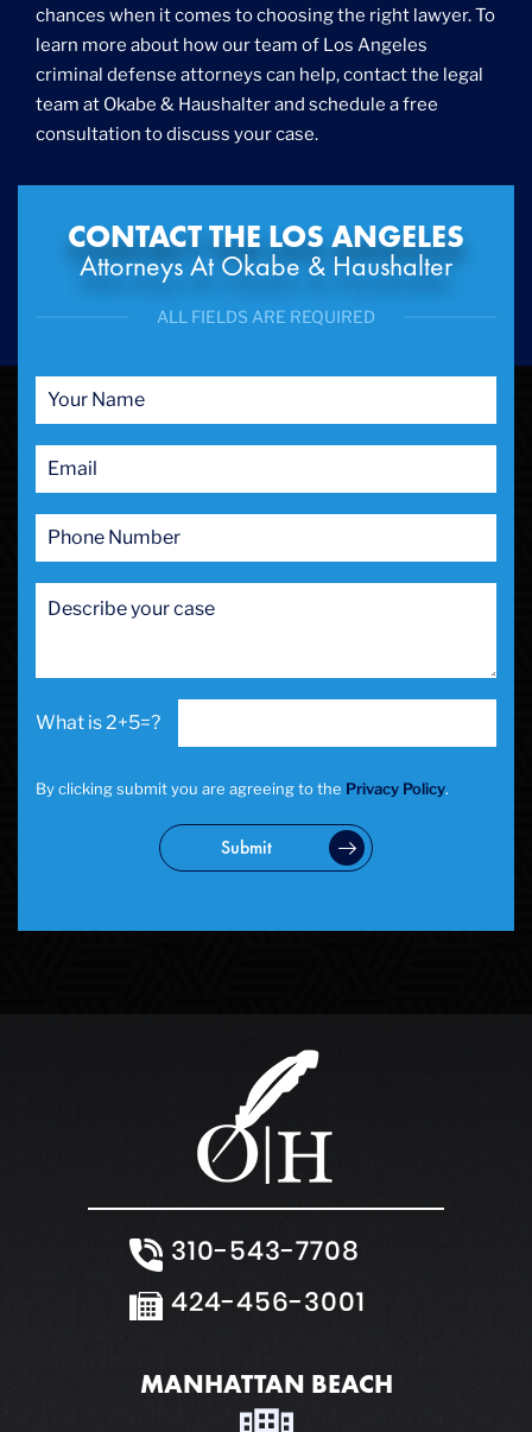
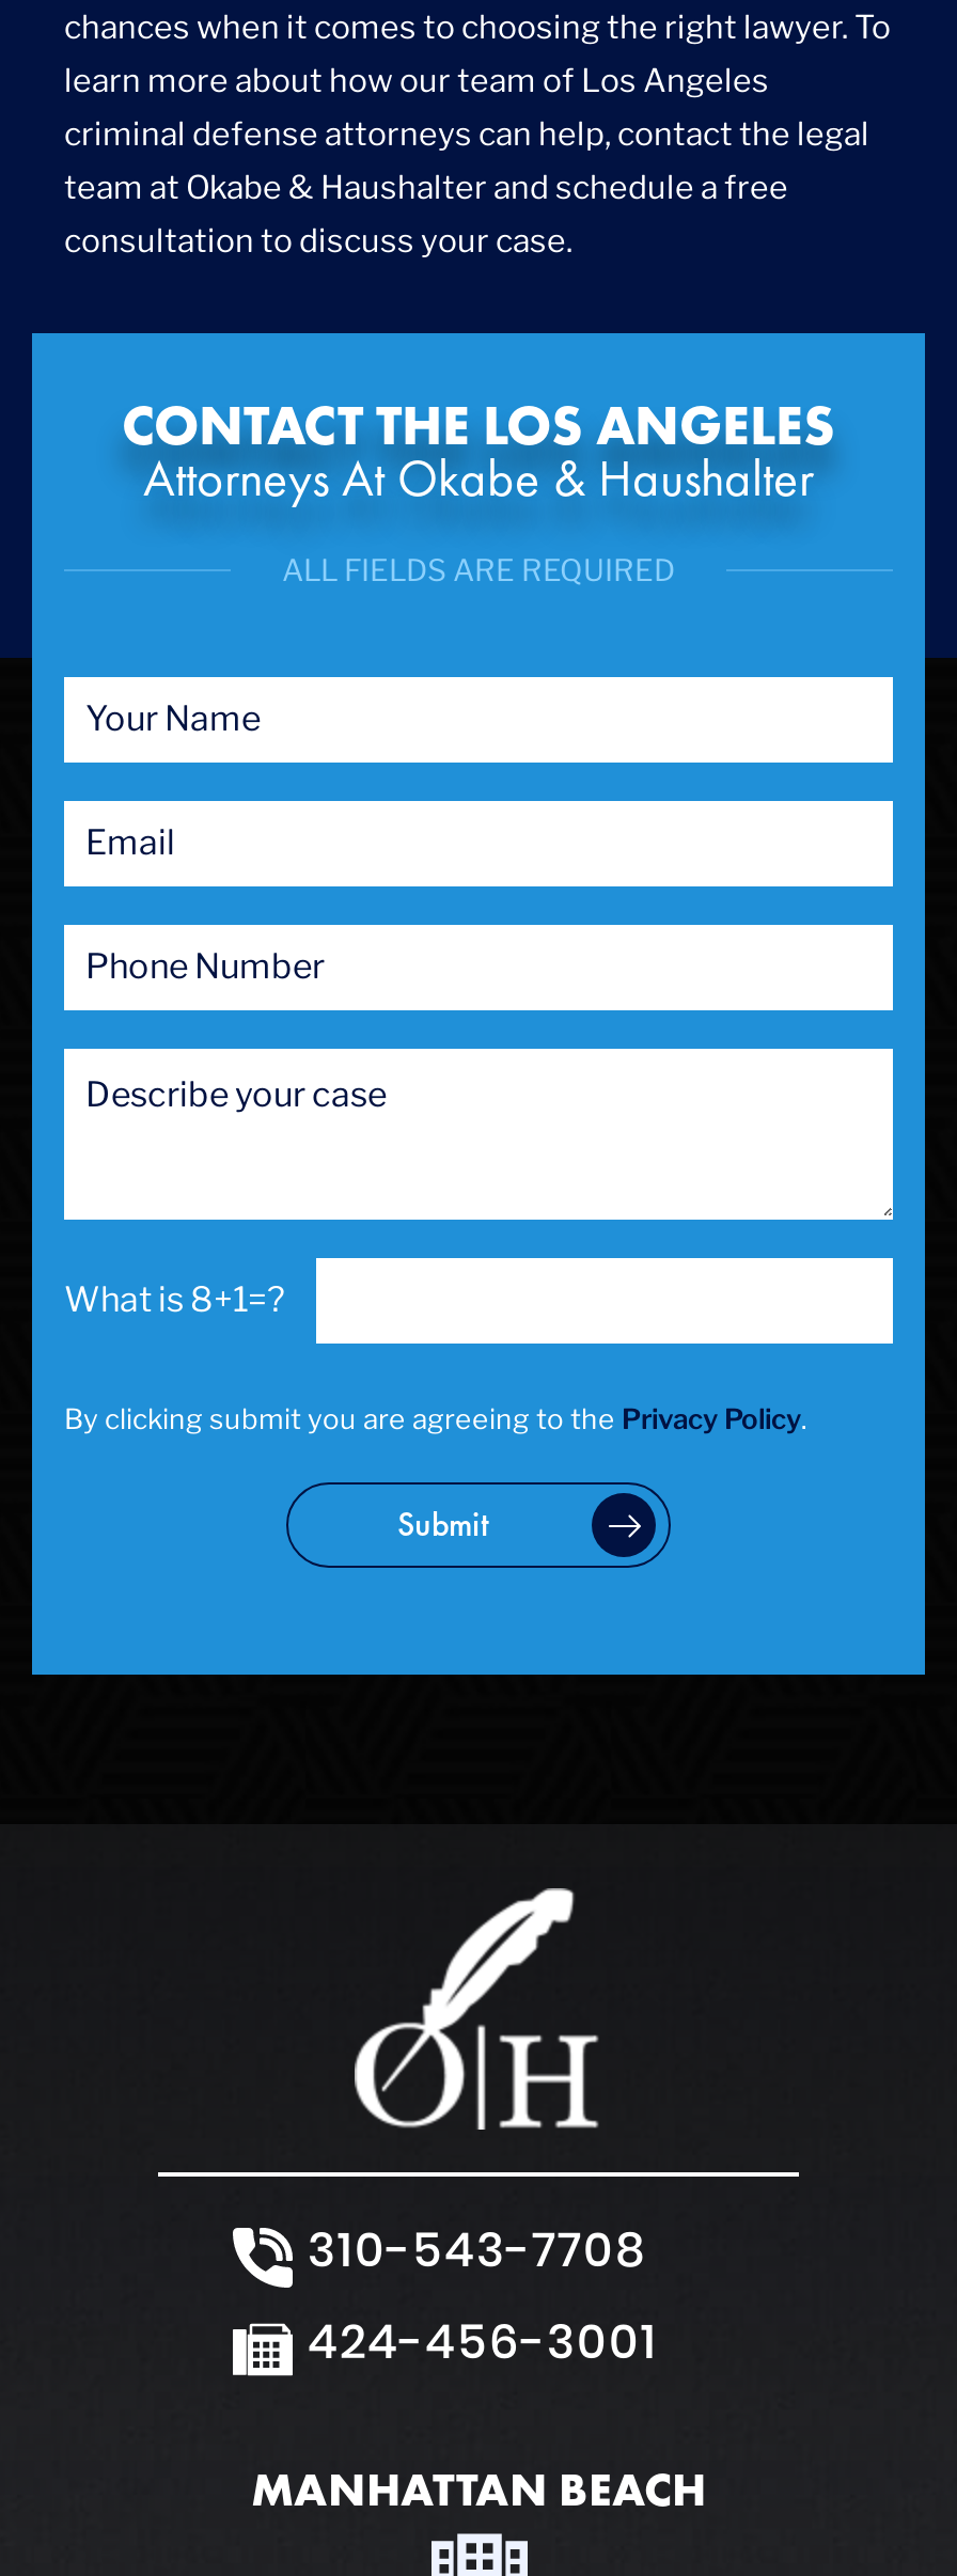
- 2+5=?
+ 8+1=?
